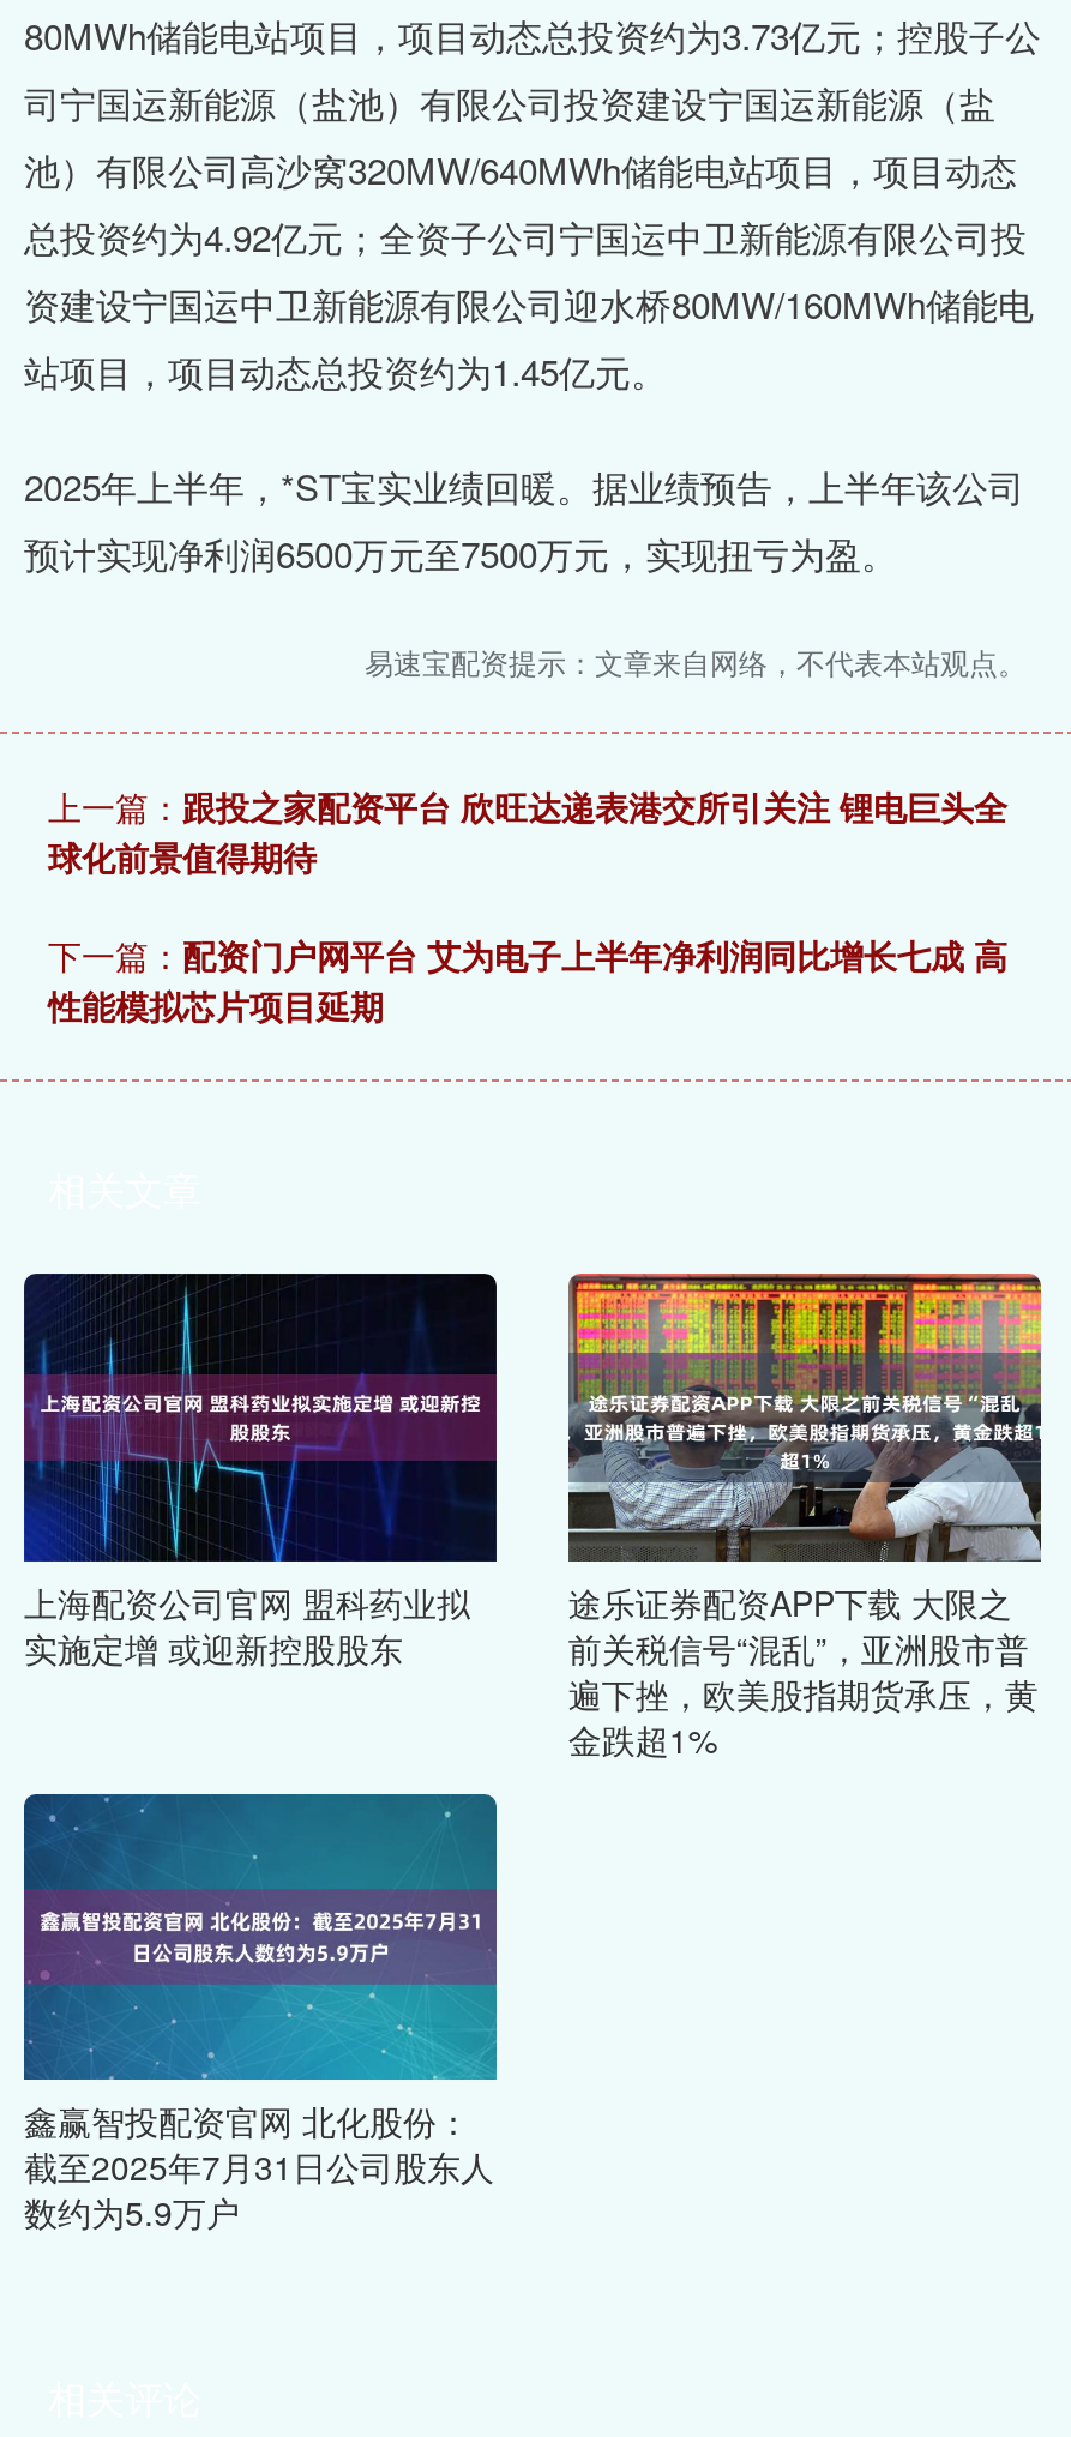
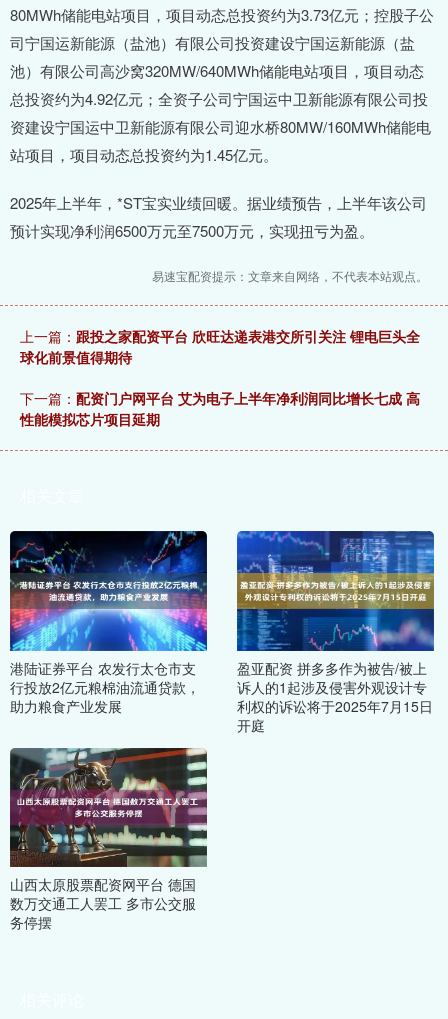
- [image]
- 上海配资公司官网 盟科药业拟
- 实施定增 或迎新控股股东
+ [image]
+ 港陆证券平台 农发行太仓市支
+ 行投放2亿元粮棉油流通贷款，
+ 助力粮食产业发展

- [image]
- 途乐证券配资APP下载 大限之
- 前关税信号“混乱”，亚洲股市普
- 遍下挫，欧美股指期货承压，黄
- 金跌超1%
+ [image]
+ 盈亚配资 拼多多作为被告/被上
+ 诉人的1起涉及侵害外观设计专
+ 利权的诉讼将于2025年7月15日
+ 开庭

- [image]
- 鑫赢智投配资官网 北化股份：
- 截至2025年7月31日公司股东人
- 数约为5.9万户
+ [image]
+ 山西太原股票配资网平台 德国
+ 数万交通工人罢工 多市公交服
+ 务停摆
